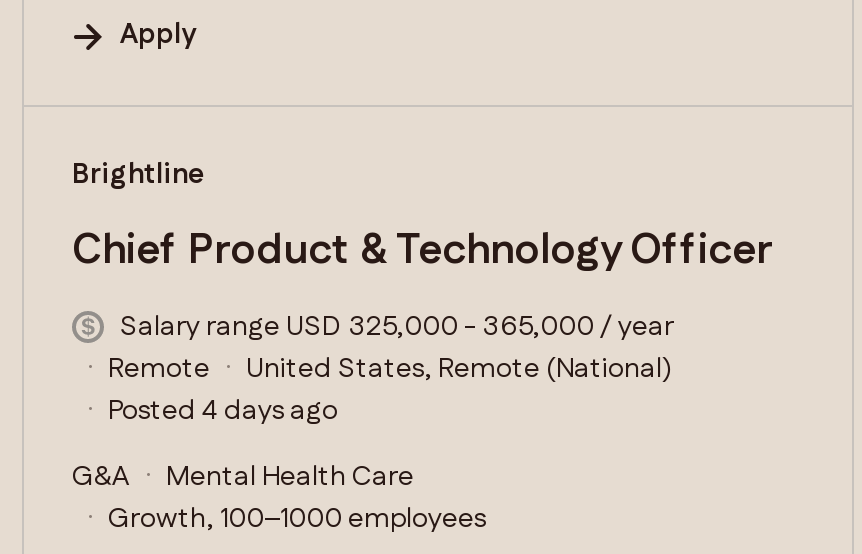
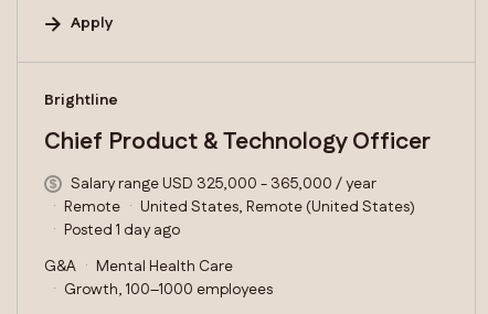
- United States, Remote (National)
- Posted 4 days ago
+ United States, Remote (United States)
+ Posted 1 day ago
